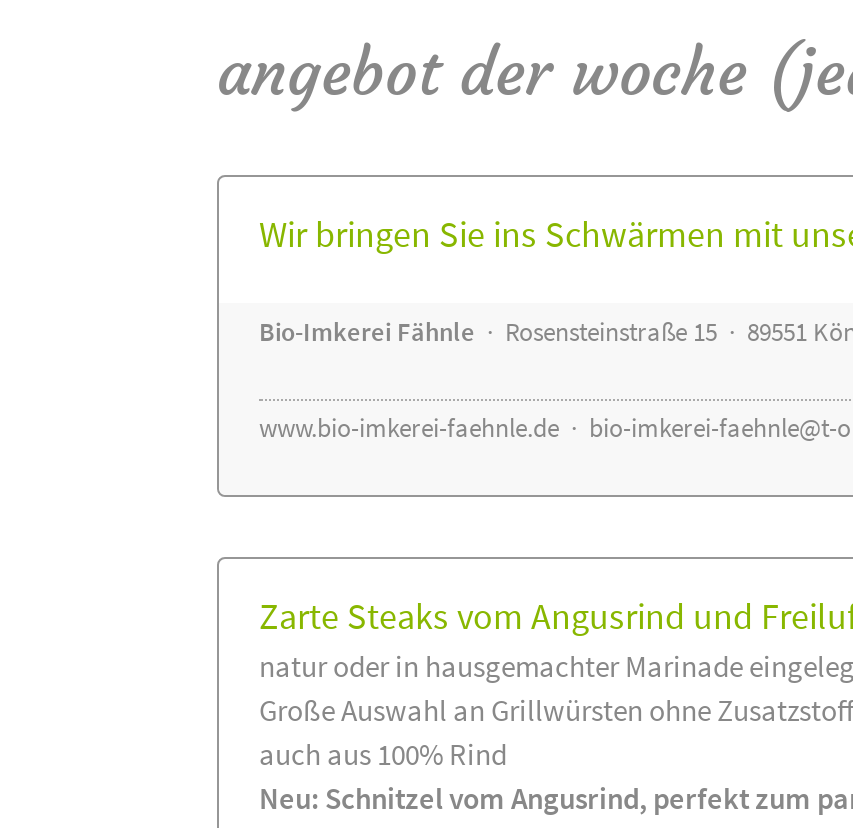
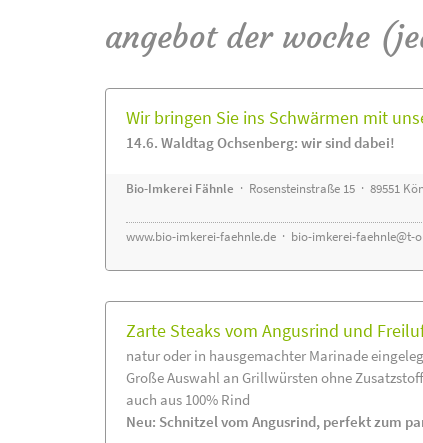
+ 14.6. Waldtag Ochsenberg: wir sind dabei!
